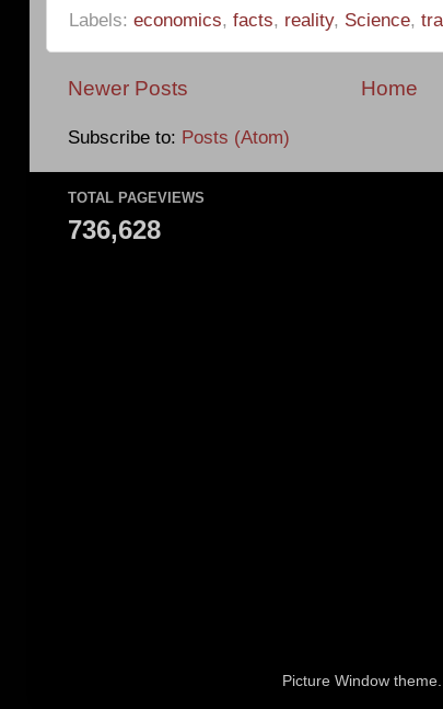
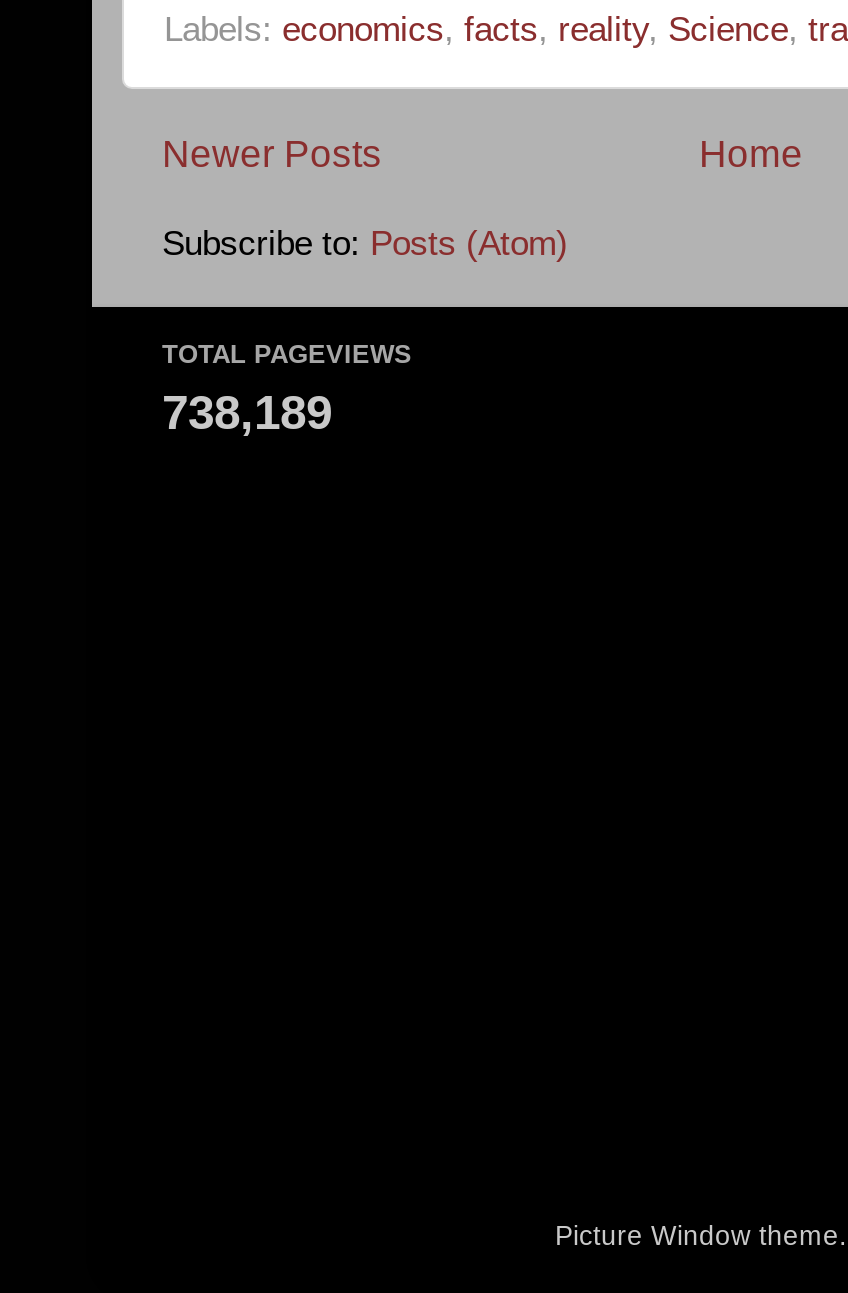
- 736,628
+ 738,189
